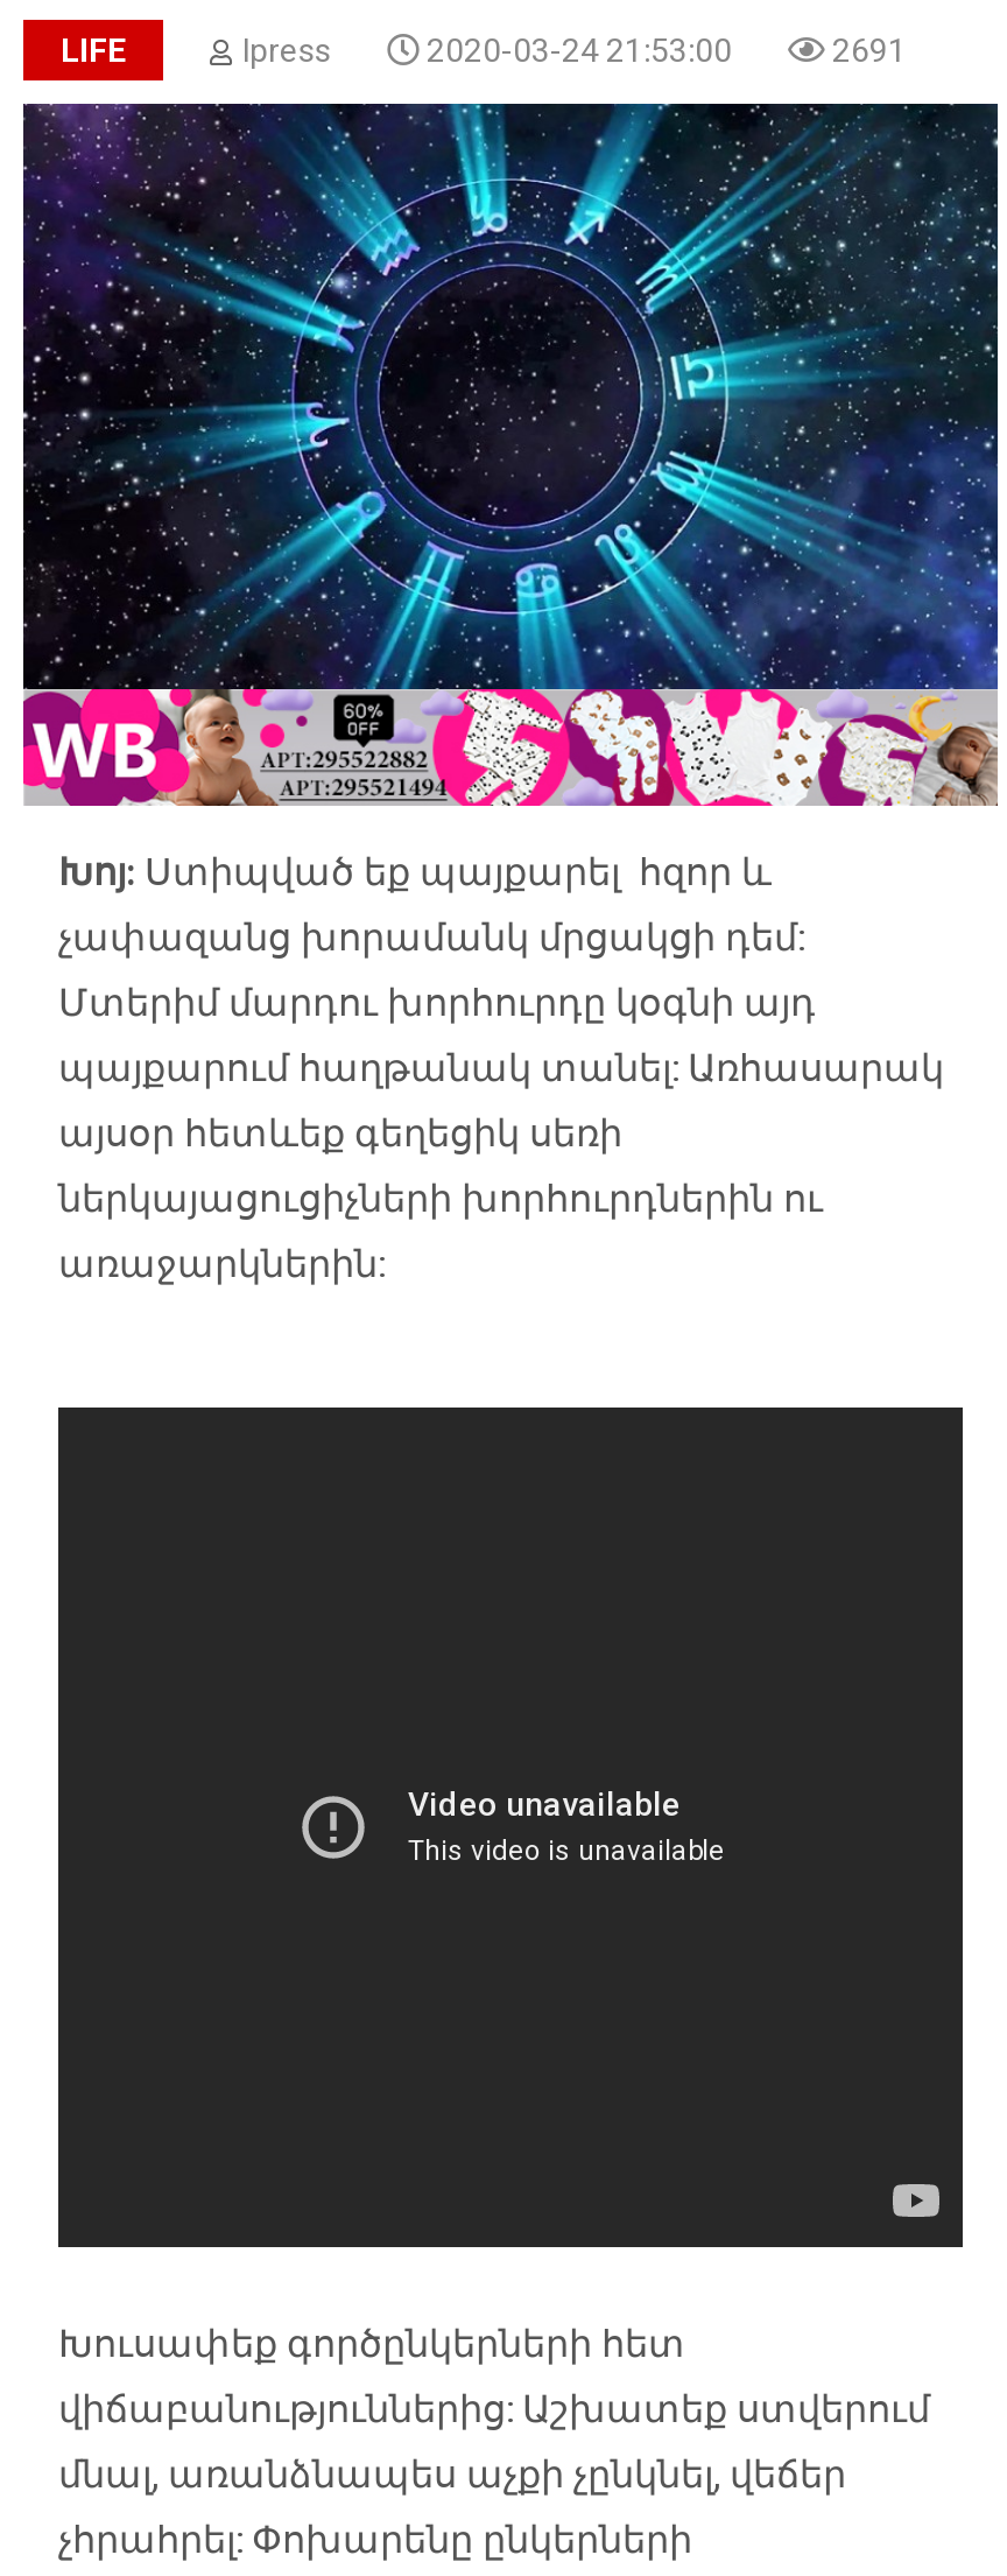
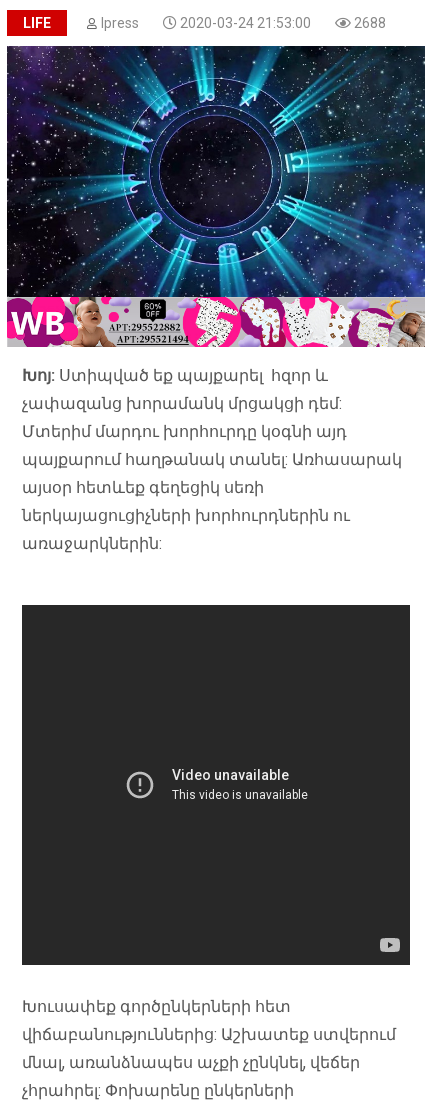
- 2691
+ 2688
